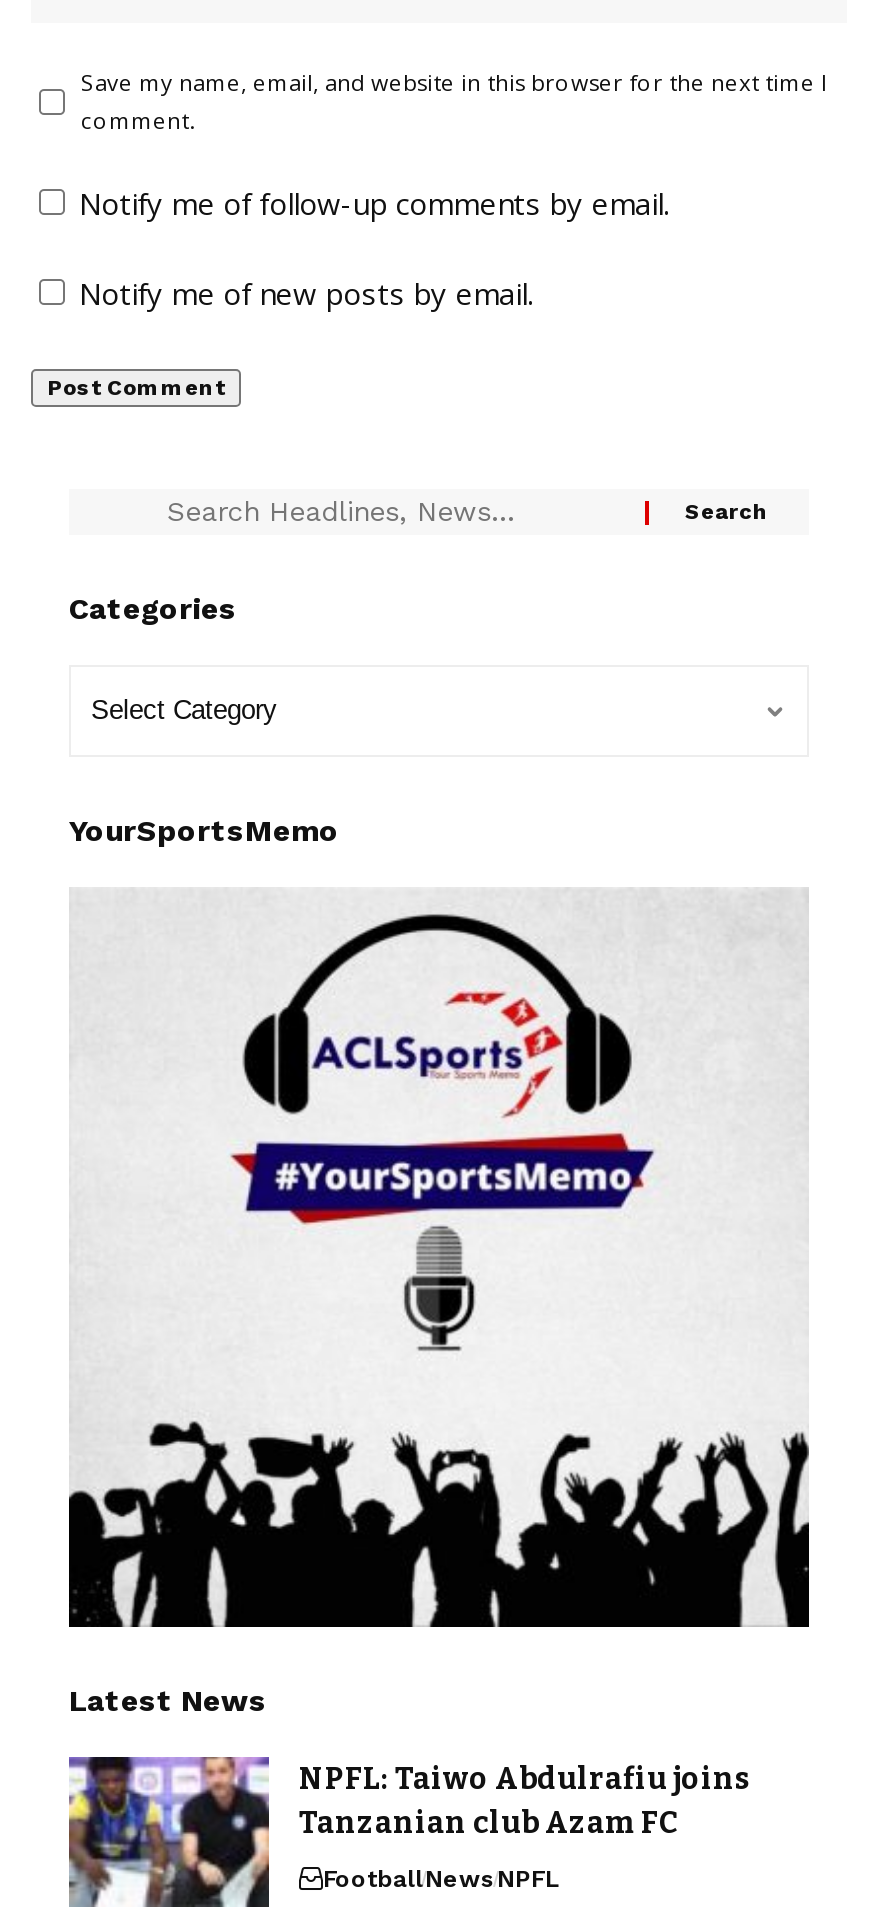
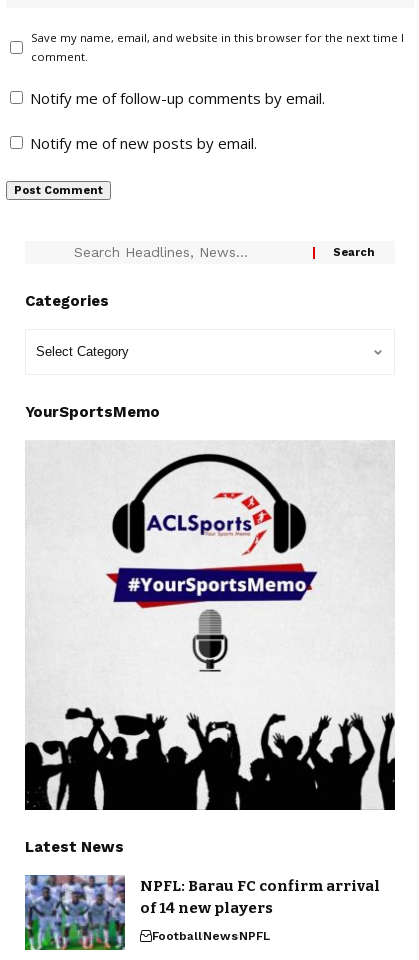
- [image]
- NPFL: Taiwo Abdulrafiu joins
- Tanzanian club Azam FC
+ [image]
+ NPFL: Barau FC confirm arrival
+ of 14 new players
